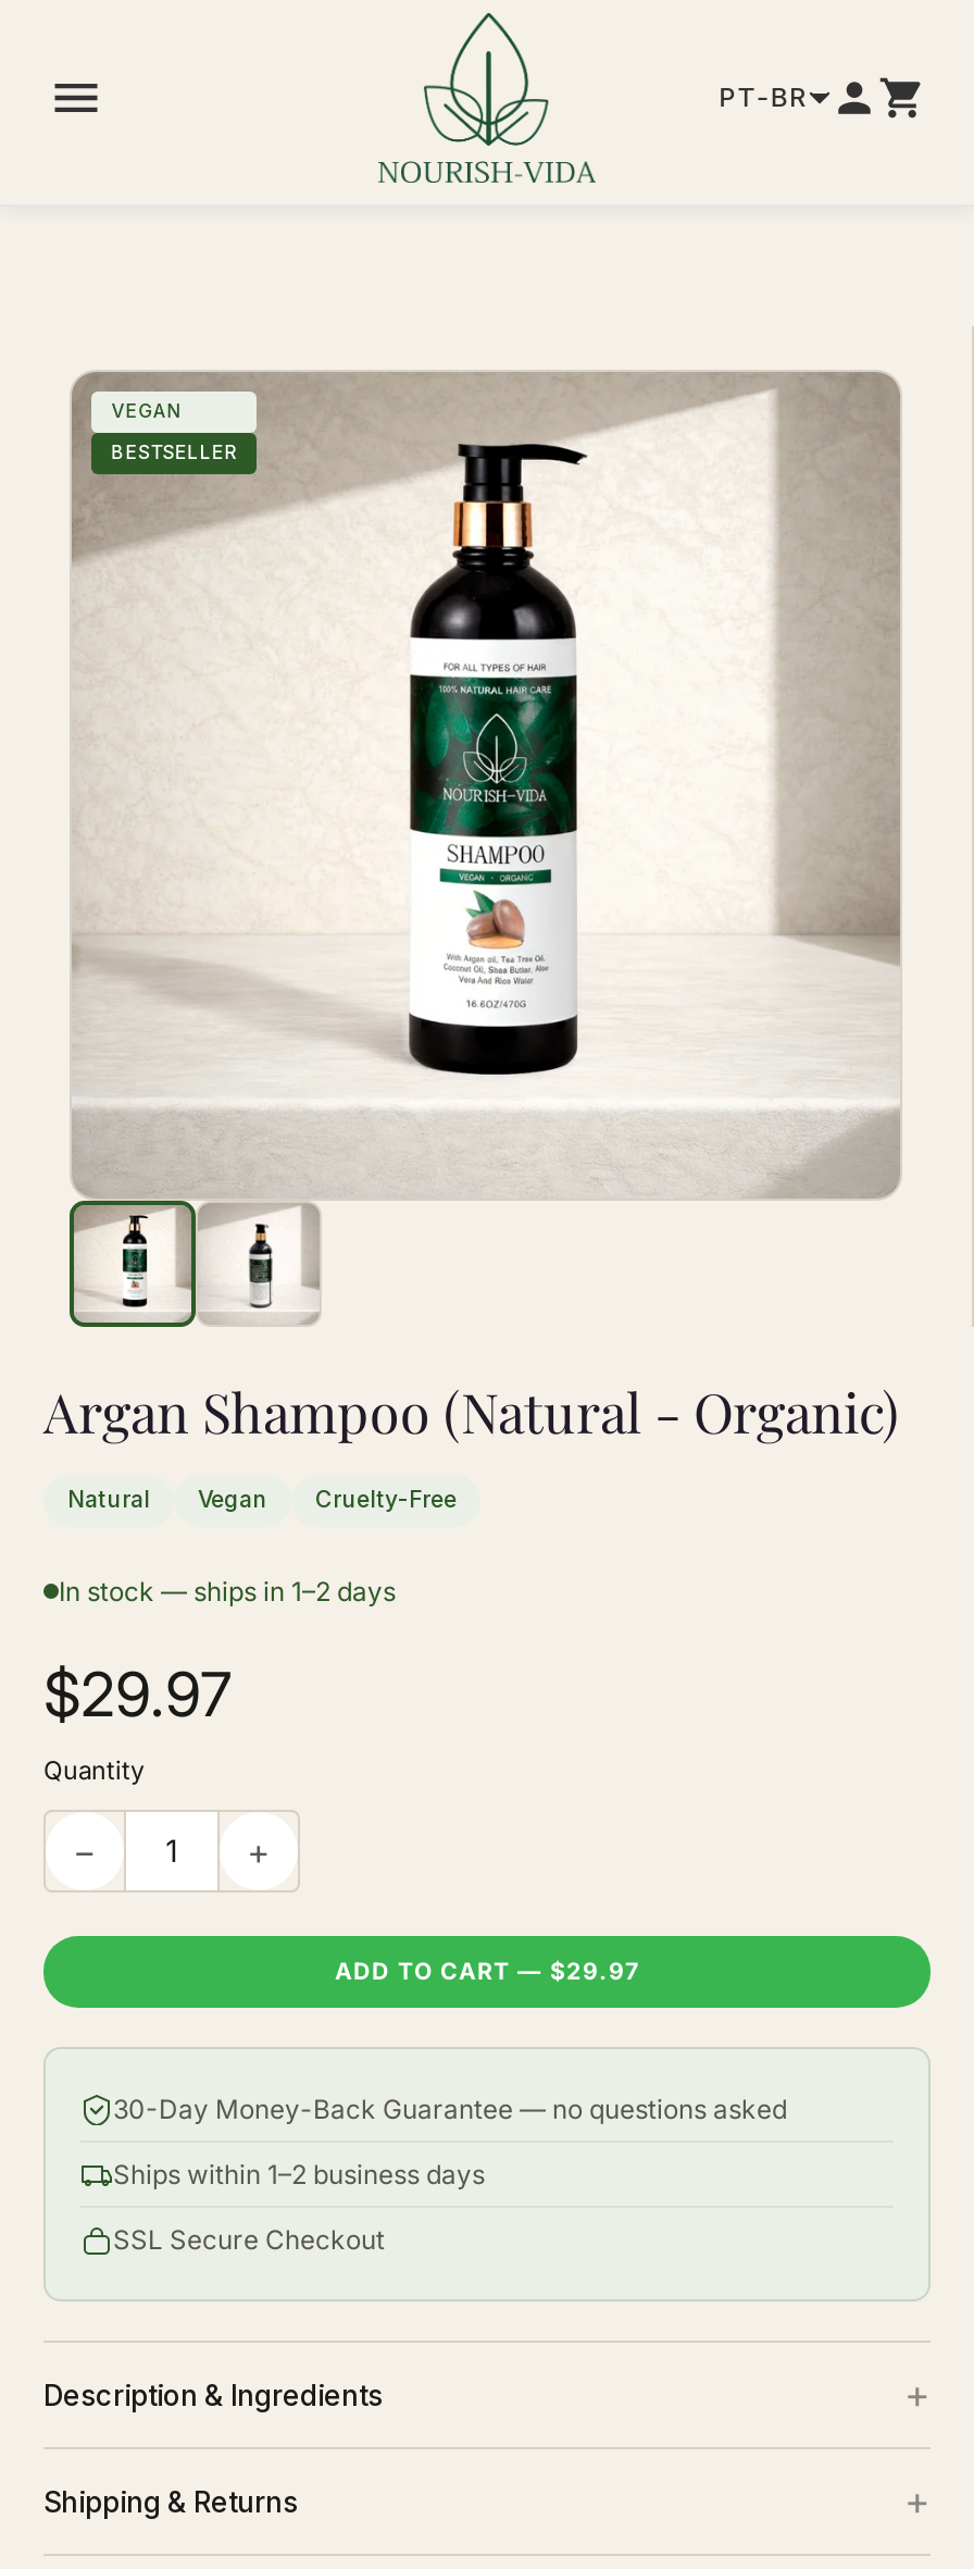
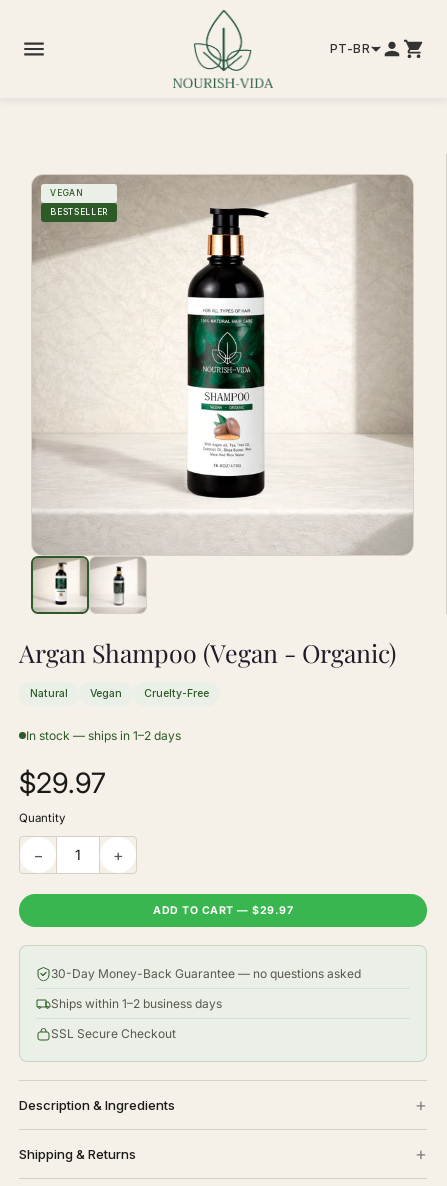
- Argan Shampoo (Natural - Organic)
+ Argan Shampoo (Vegan - Organic)
